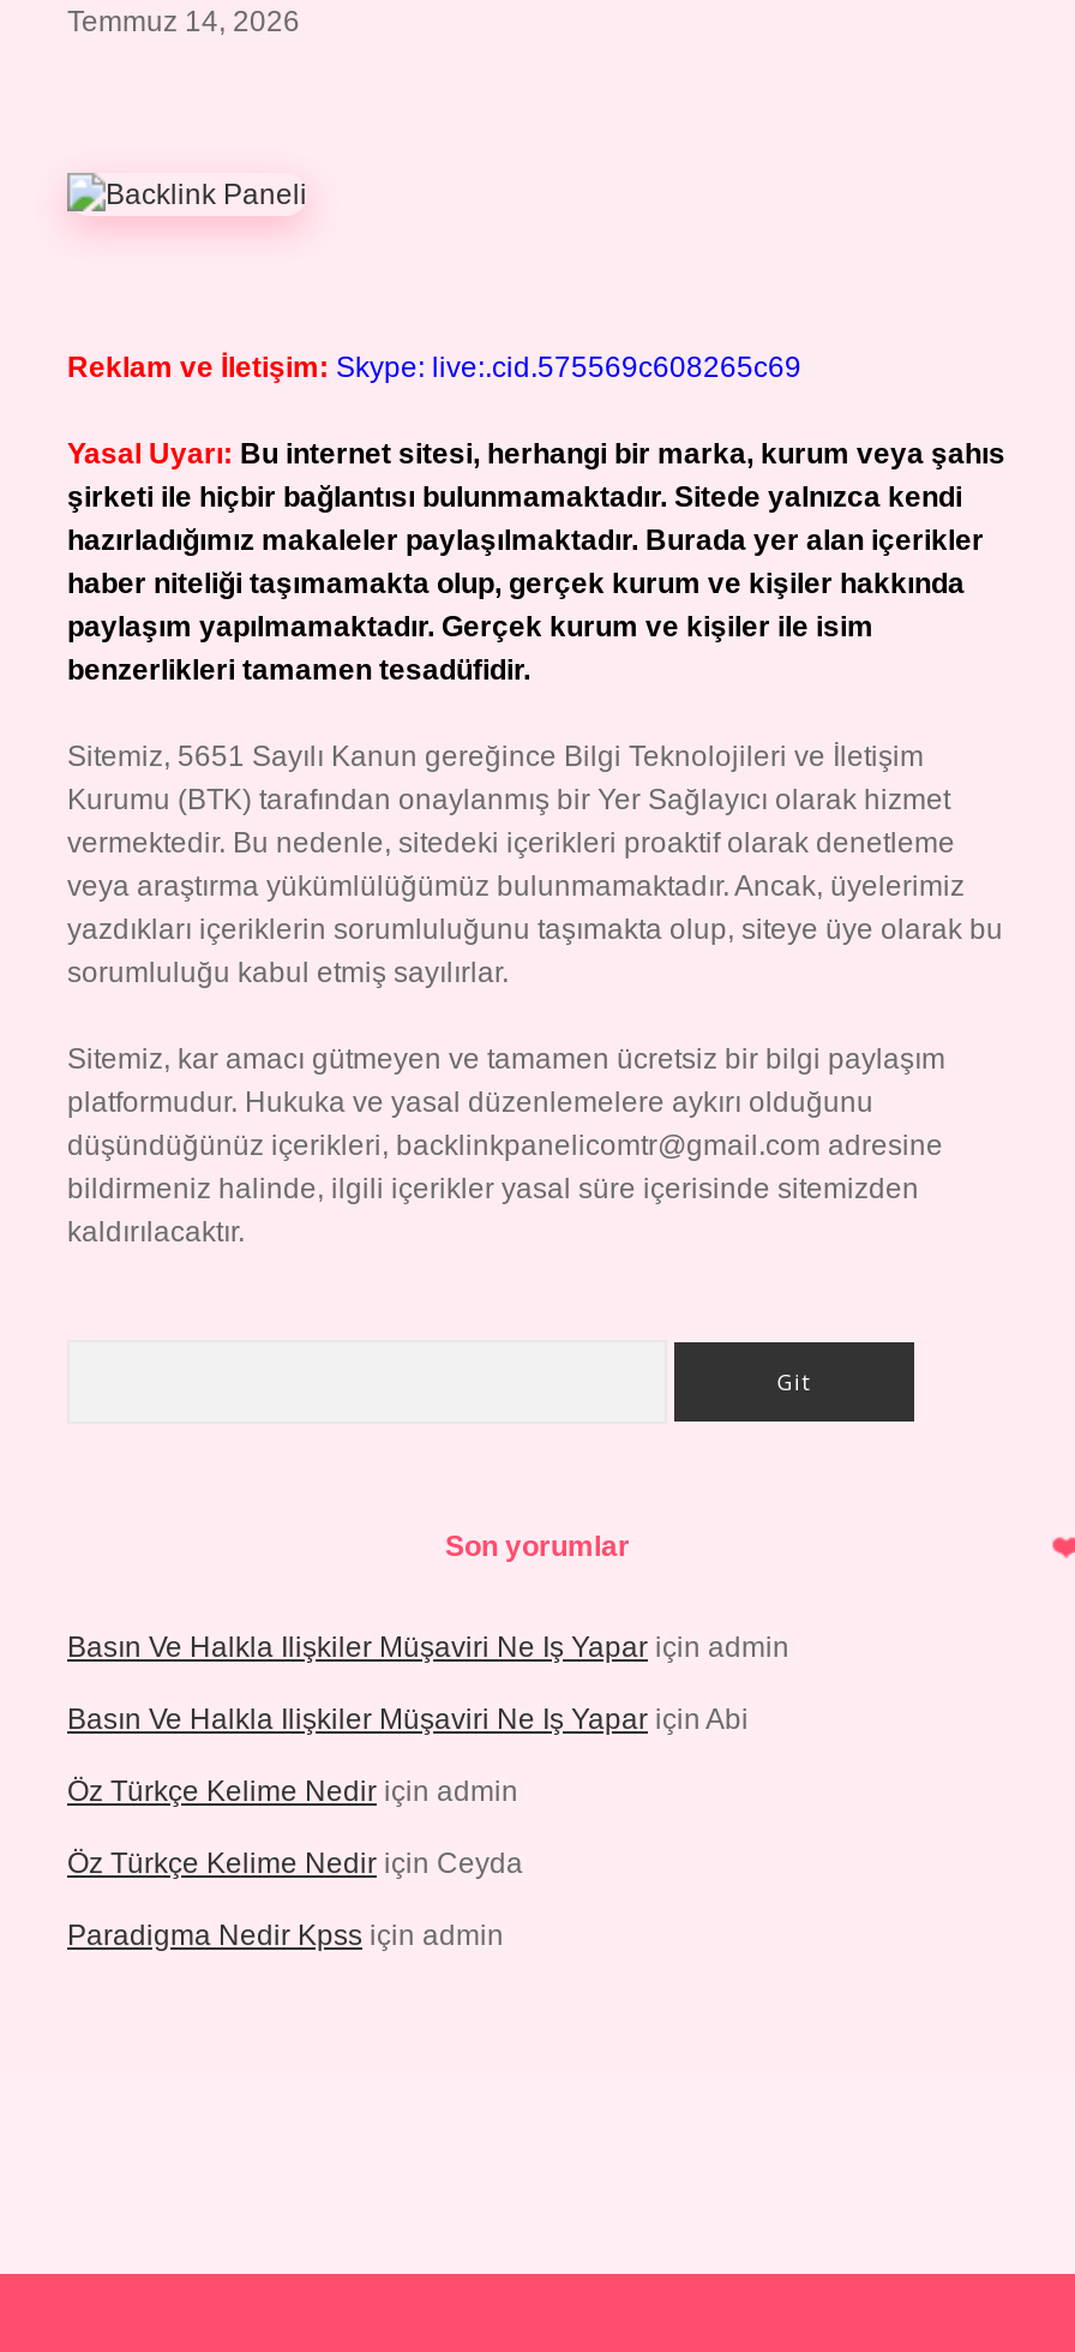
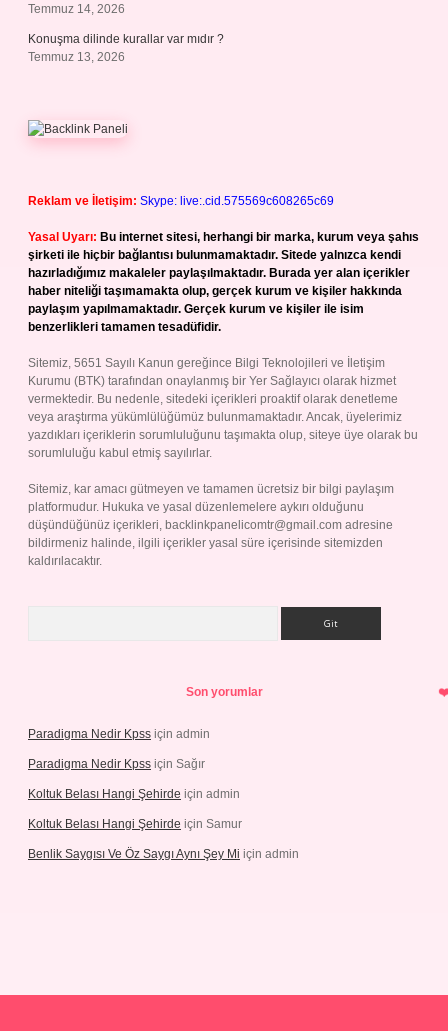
+ Konuşma dilinde kurallar var mıdır ?
+ Temmuz 13, 2026

- Basın Ve Halkla Ilişkiler Müşaviri Ne Iş Yapar için admin
- Basın Ve Halkla Ilişkiler Müşaviri Ne Iş Yapar için Abi
- Öz Türkçe Kelime Nedir için admin
- Öz Türkçe Kelime Nedir için Ceyda

moved up: Paradigma Nedir Kpss için admin

+ Paradigma Nedir Kpss için Sağır
+ Koltuk Belası Hangi Şehirde için admin
+ Koltuk Belası Hangi Şehirde için Samur
+ Benlik Saygısı Ve Öz Saygı Aynı Şey Mi için admin
